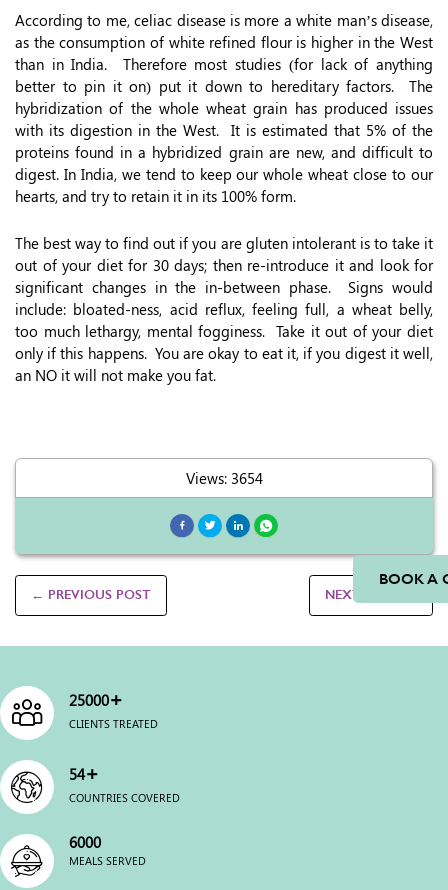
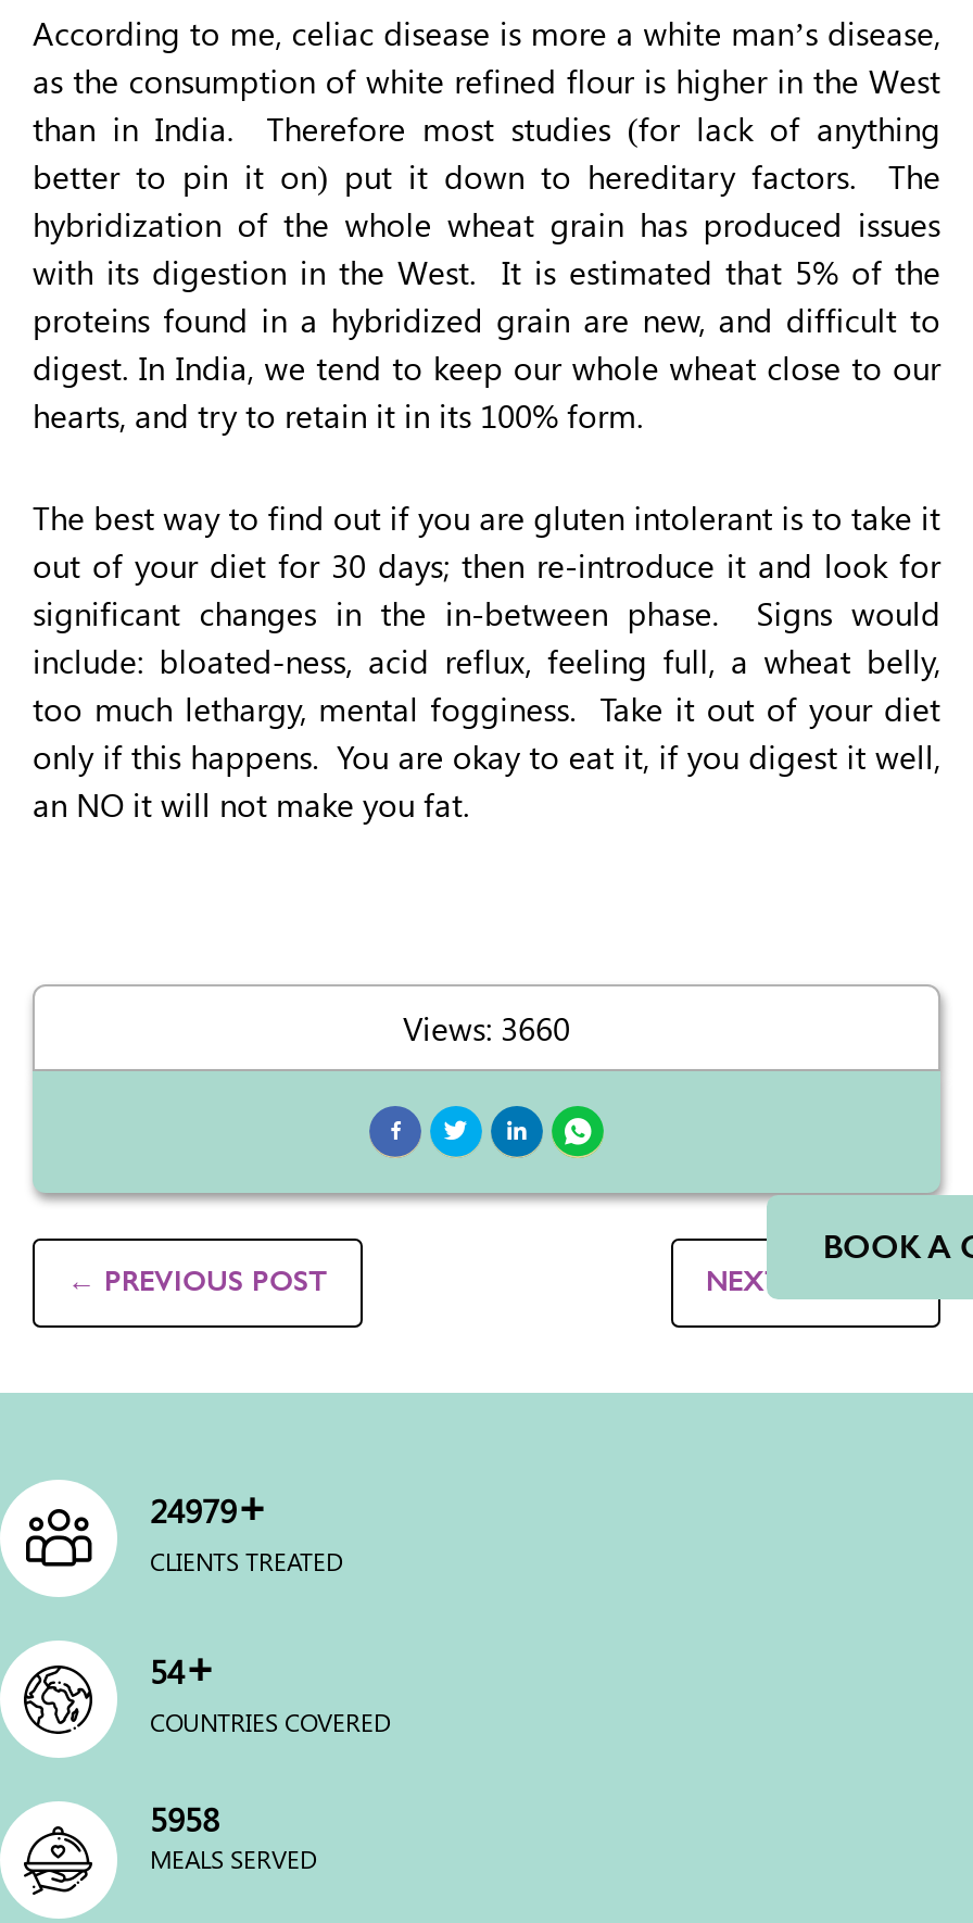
- Views: 3654
+ Views: 3660
